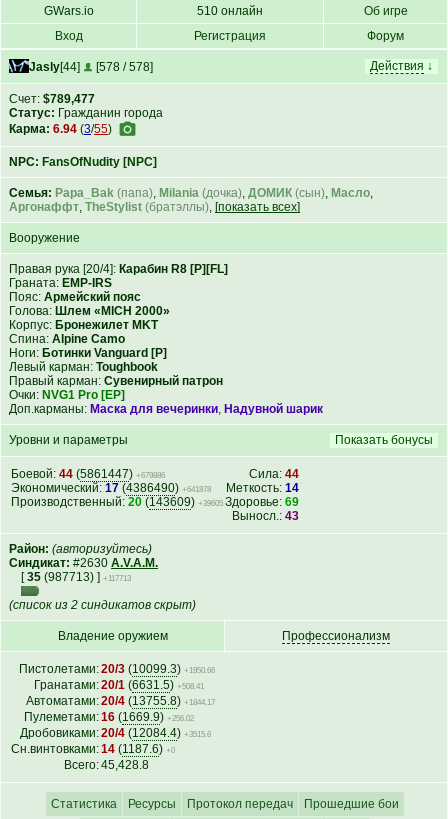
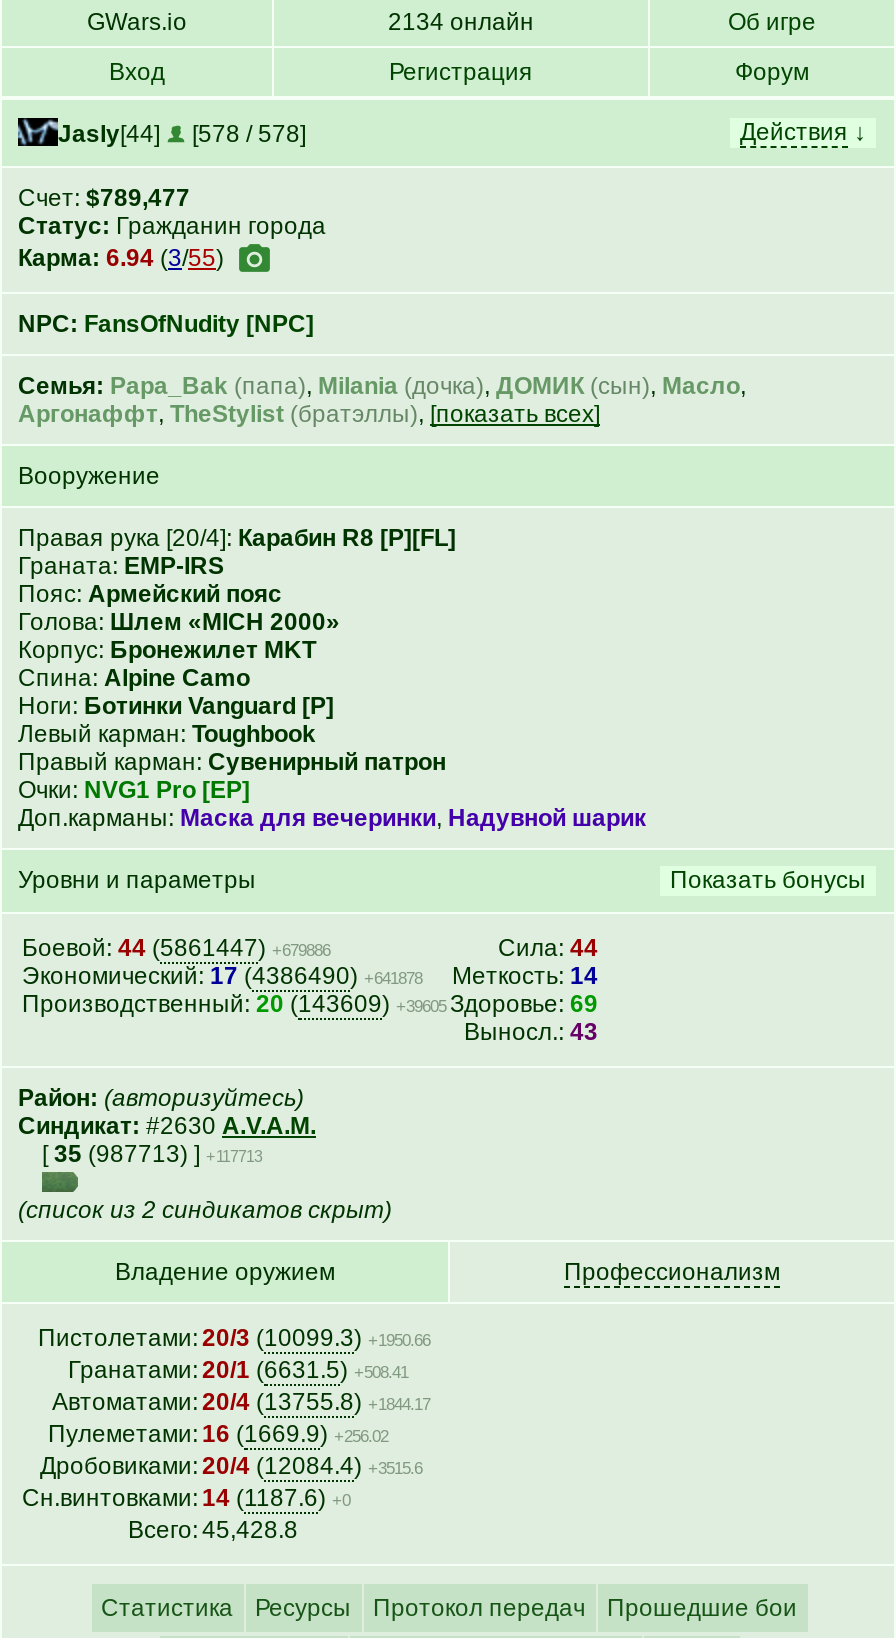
- 510 онлайн
+ 2134 онлайн
